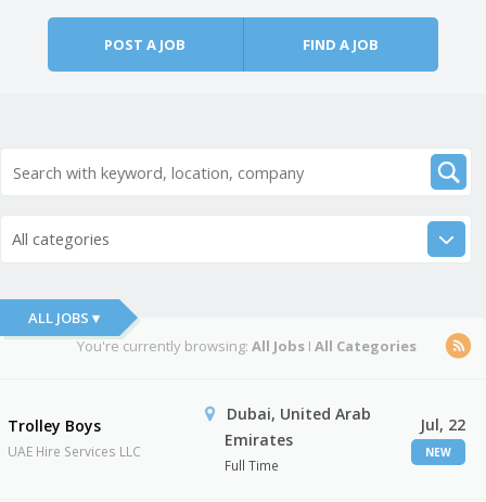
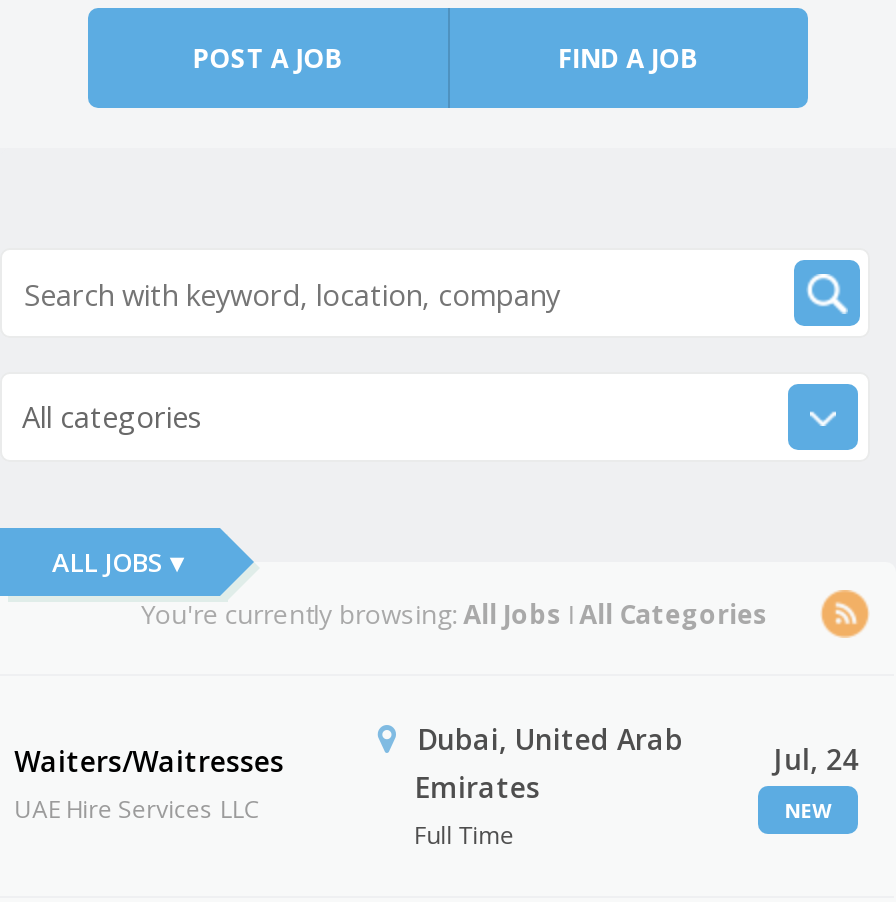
- Trolley Boys
+ Waiters/Waitresses

- Jul, 22
+ Jul, 24
